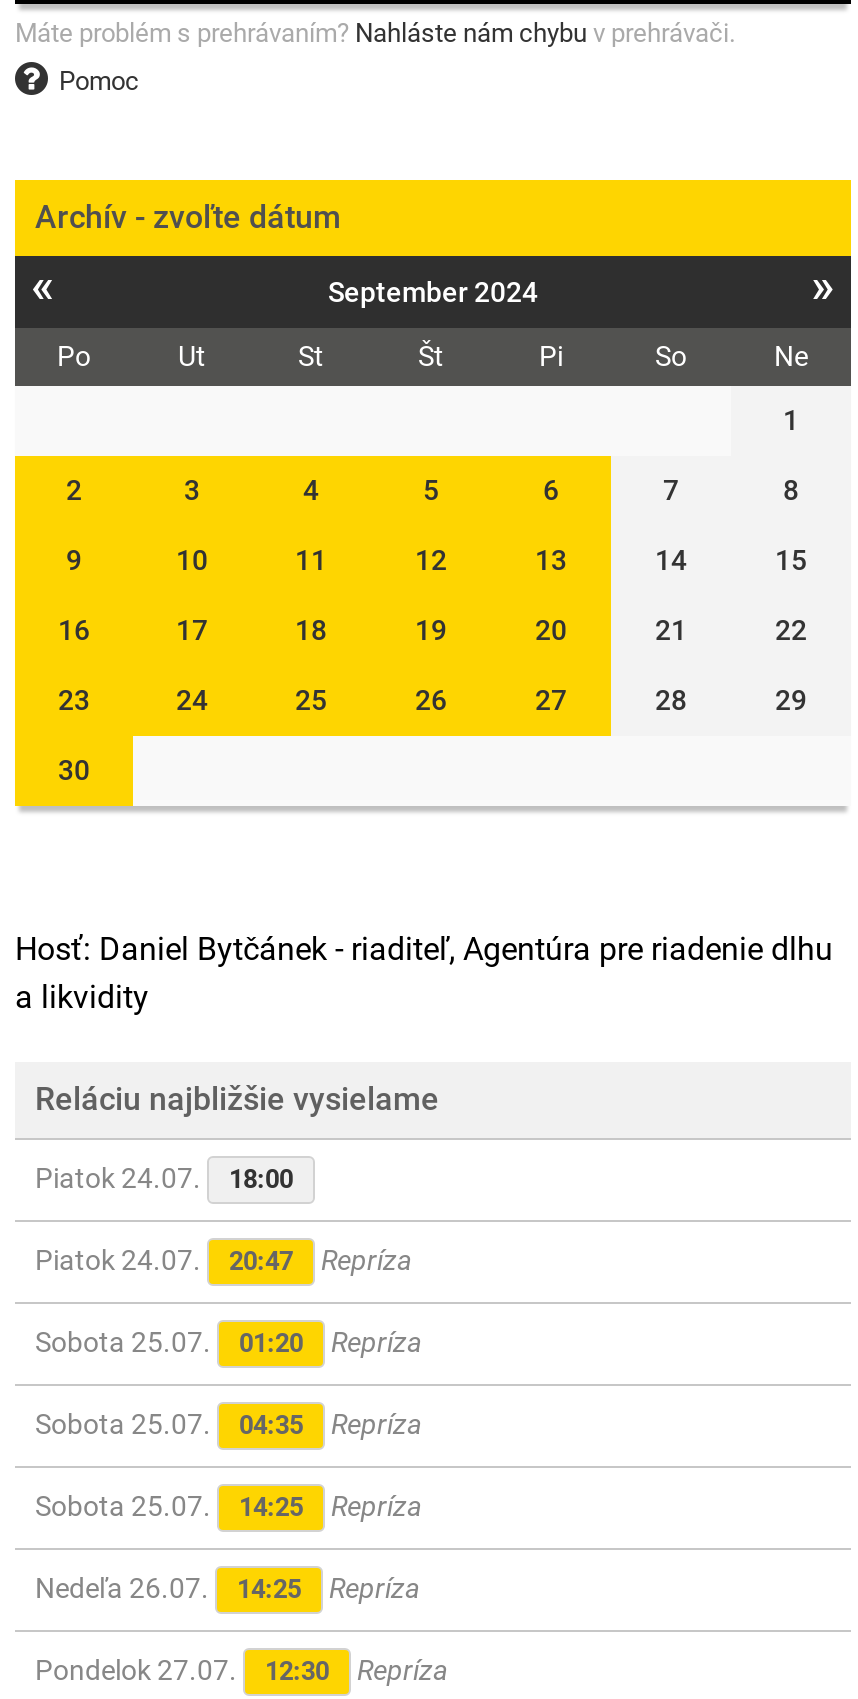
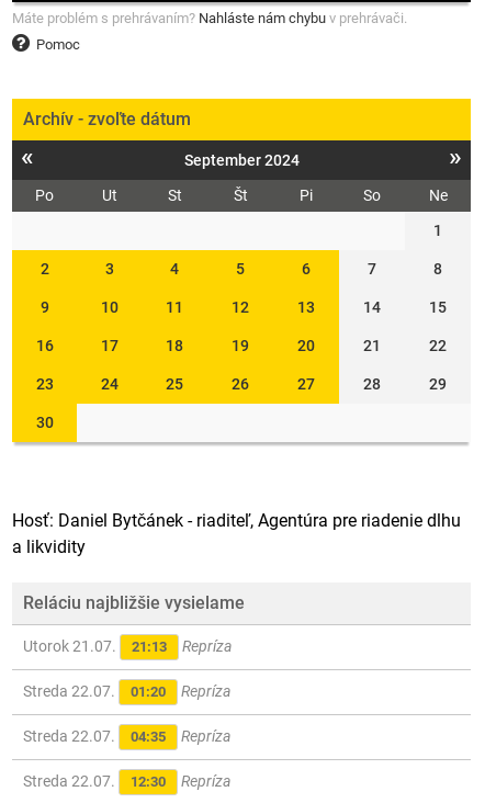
- Piatok 24.07.
- 18:00
- Piatok 24.07.
- 20:47
+ Utorok 21.07.
+ 21:13

- Sobota 25.07. 01:20 Repríza
+ Streda 22.07. 01:20 Repríza

- Sobota 25.07. 04:35 Repríza
+ Streda 22.07. 04:35 Repríza

- Sobota 25.07.
- 14:25
- Repríza
- Nedeľa 26.07.
- 14:25
- Repríza
- Pondelok 27.07.
+ Streda 22.07.
